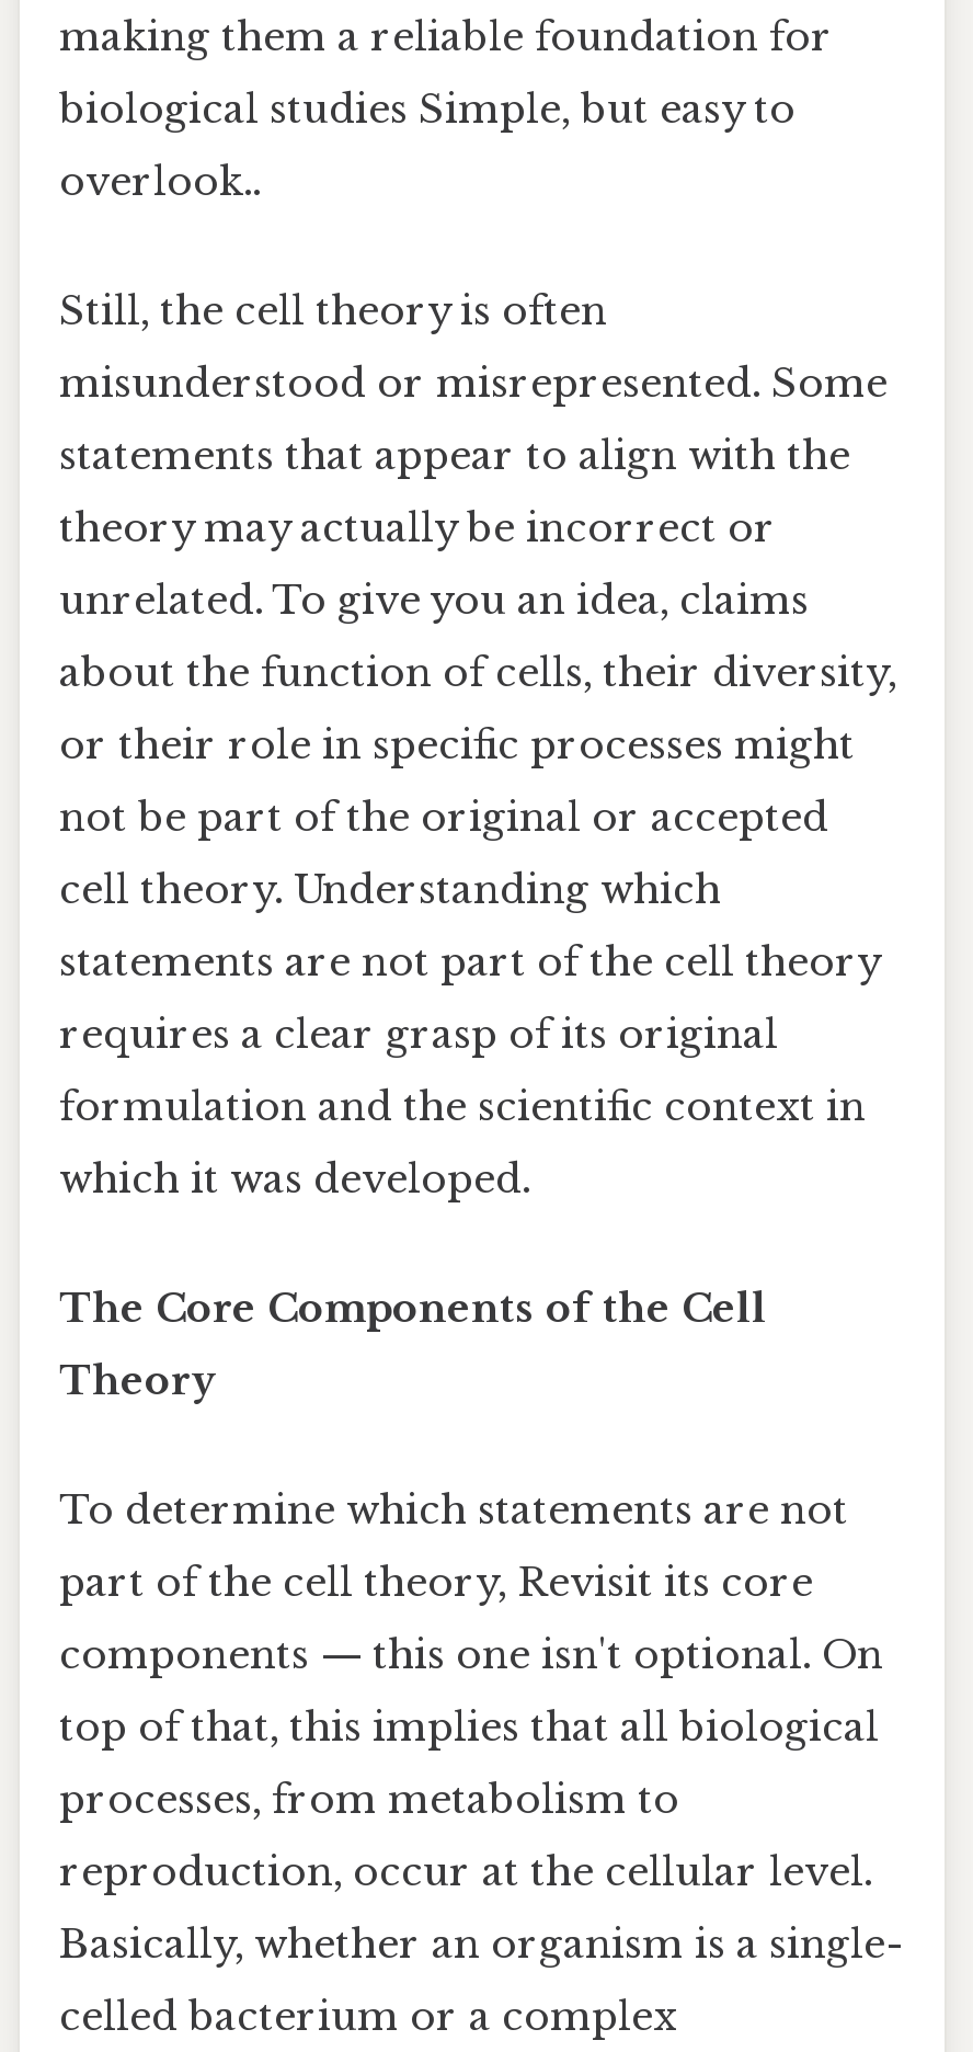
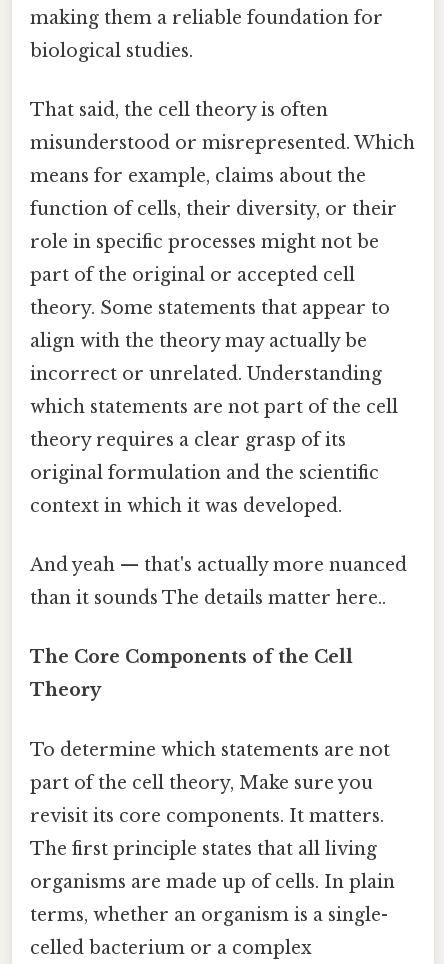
- biological studies Simple, but easy to
- overlook..
- Still, the cell theory is often
- misunderstood or misrepresented. Some
- statements that appear to align with the
- theory may actually be incorrect or
- unrelated. To give you an idea, claims
- about the function of cells, their diversity,
- or their role in specific processes might
- not be part of the original or accepted
- cell theory. Understanding which
- statements are not part of the cell theory
- requires a clear grasp of its original
- formulation and the scientific context in
- which it was developed.
+ biological studies.
+ That said, the cell theory is often
+ misunderstood or misrepresented. Which
+ means for example, claims about the
+ function of cells, their diversity, or their
+ role in specific processes might not be
+ part of the original or accepted cell
+ theory. Some statements that appear to
+ align with the theory may actually be
+ incorrect or unrelated. Understanding
+ which statements are not part of the cell
+ theory requires a clear grasp of its
+ original formulation and the scientific
+ context in which it was developed.
+ And yeah — that's actually more nuanced
+ than it sounds The details matter here..

moved down: The Core Components of the Cell | Theory | To determine which statements are not

- part of the cell theory, Revisit its core
- components — this one isn't optional. On
- top of that, this implies that all biological
- processes, from metabolism to
- reproduction, occur at the cellular level.
- Basically, whether an organism is a single-
+ part of the cell theory, Make sure you
+ revisit its core components. It matters.
+ The first principle states that all living
+ organisms are made up of cells. In plain
+ terms, whether an organism is a single-
